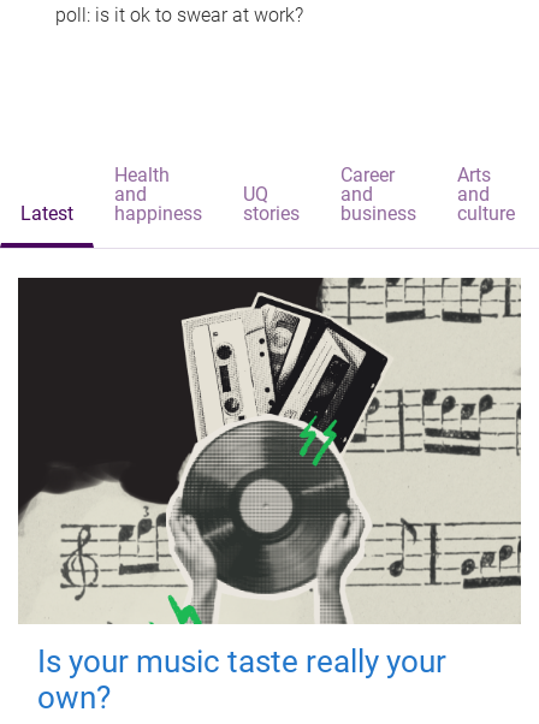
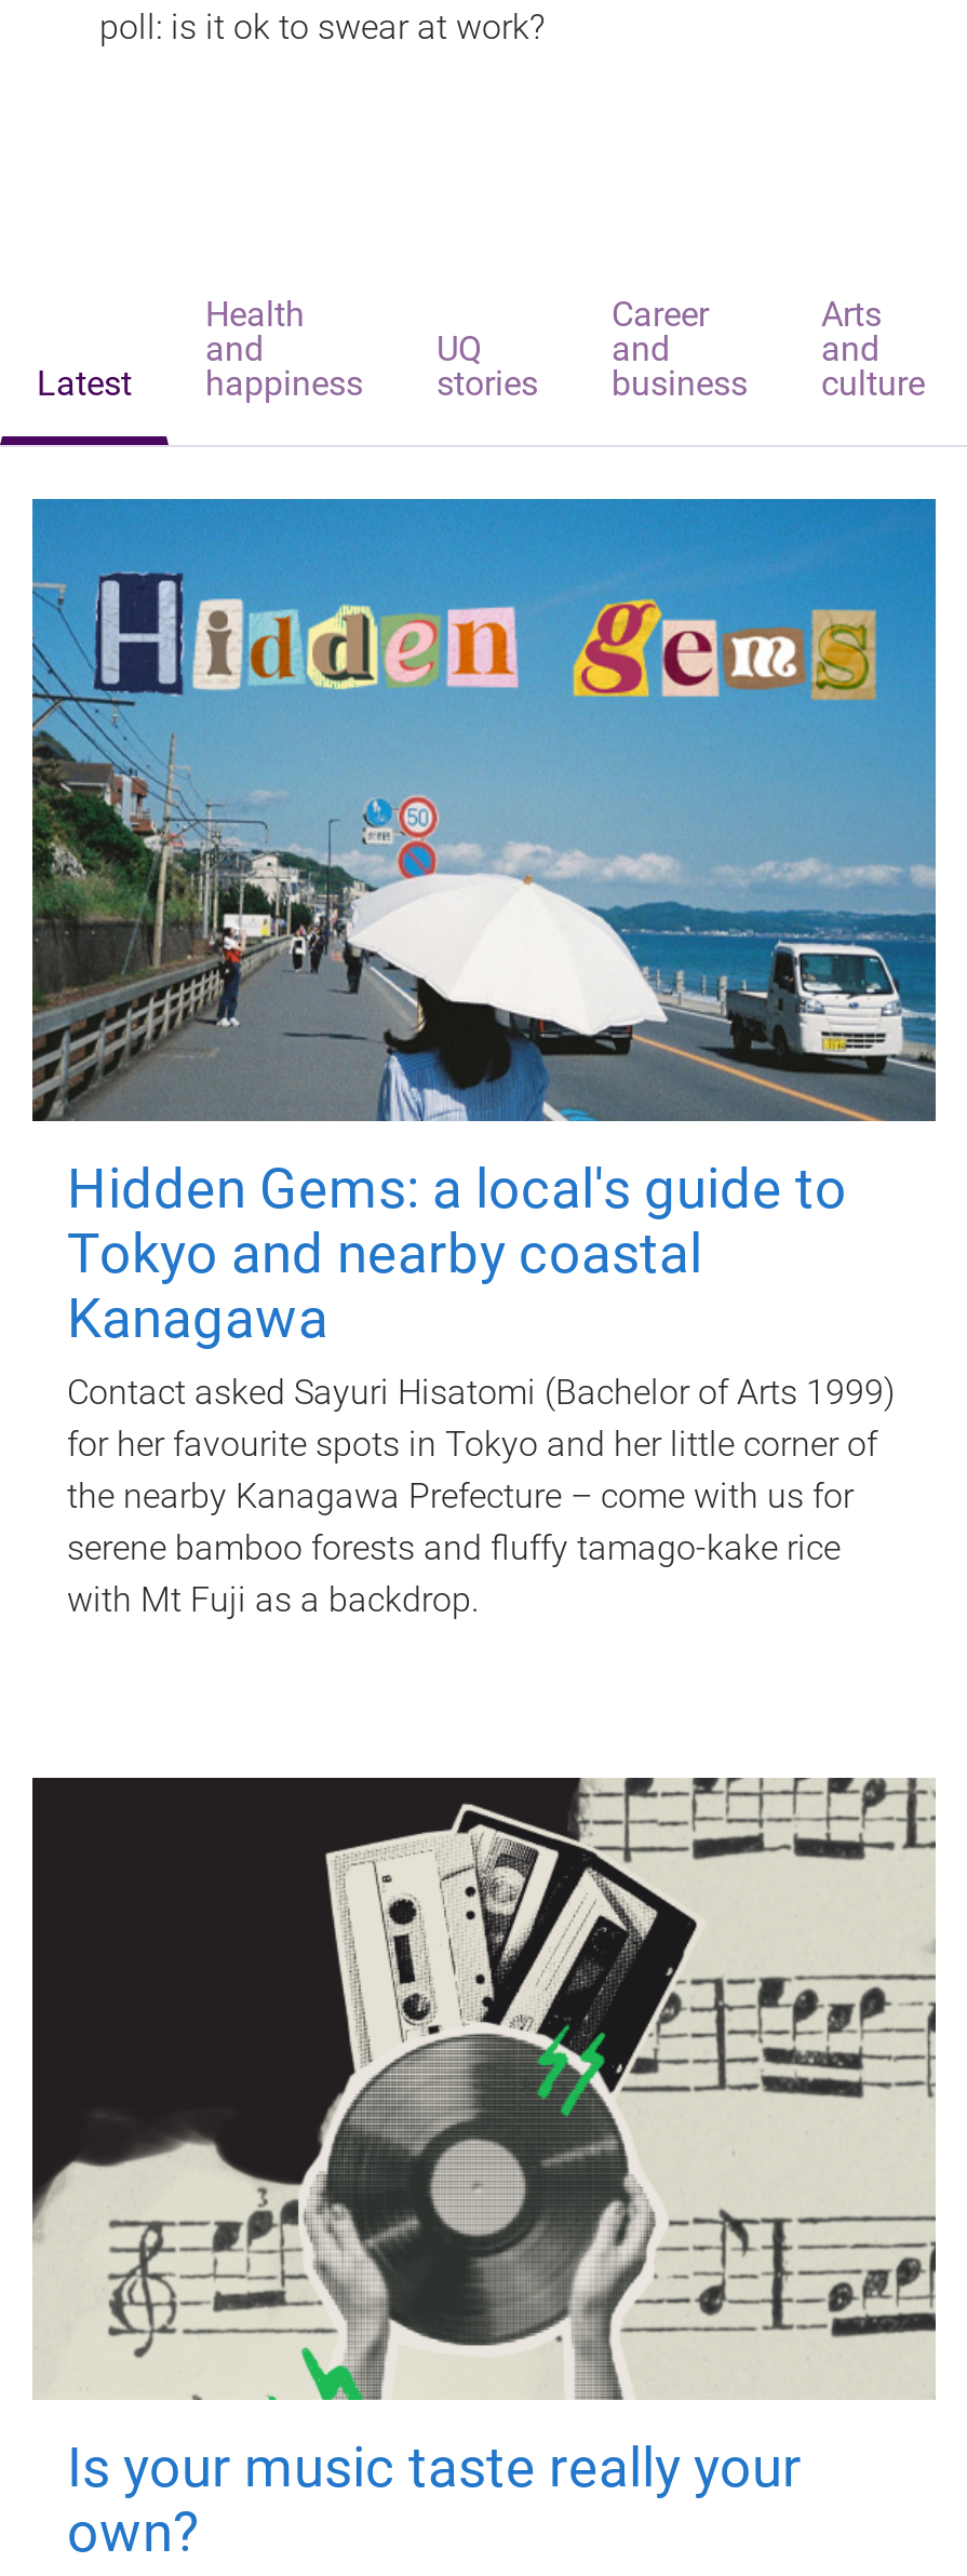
+ [image]
+ Hidden Gems: a local's guide to
+ Tokyo and nearby coastal
+ Kanagawa
+ Contact asked Sayuri Hisatomi (Bachelor of Arts 1999)
+ for her favourite spots in Tokyo and her little corner of
+ the nearby Kanagawa Prefecture – come with us for
+ serene bamboo forests and fluffy tamago-kake rice
+ with Mt Fuji as a backdrop.
